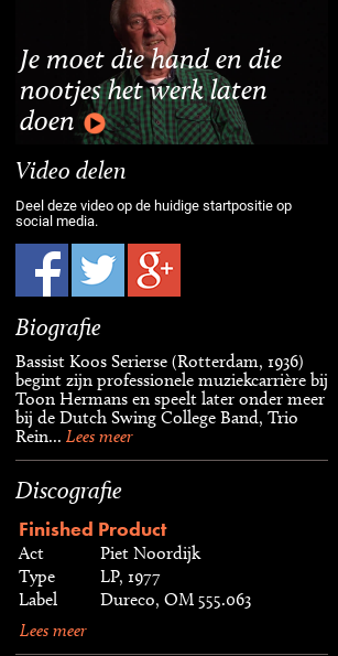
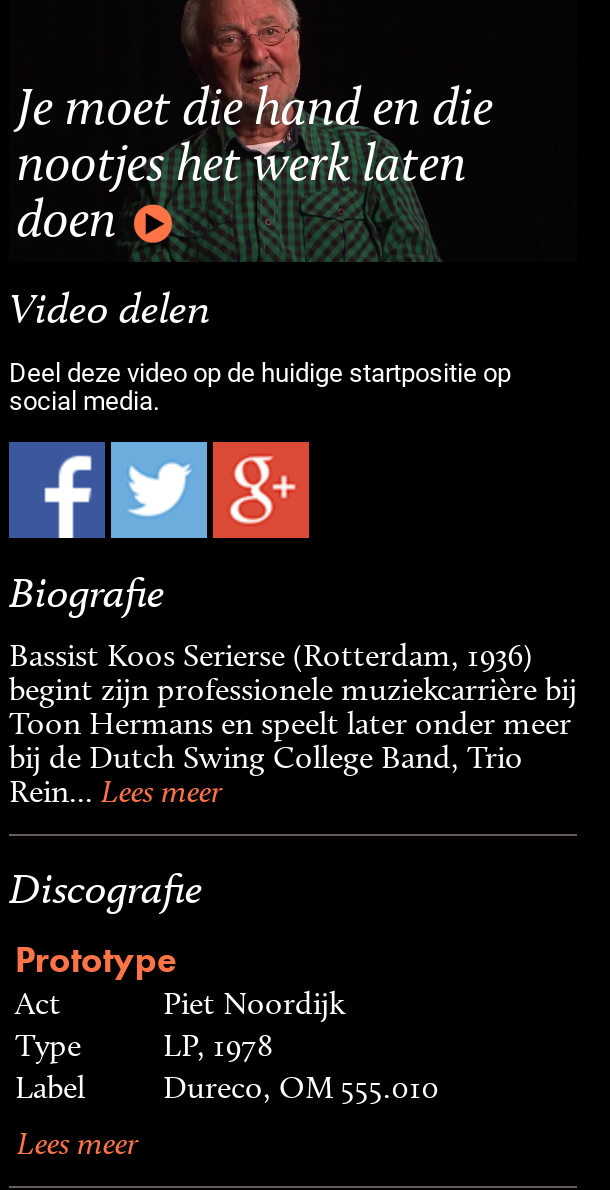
- Finished Product
+ Prototype

- LP, 1977
+ LP, 1978

- Dureco, OM 555.063
+ Dureco, OM 555.010
